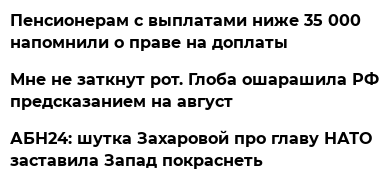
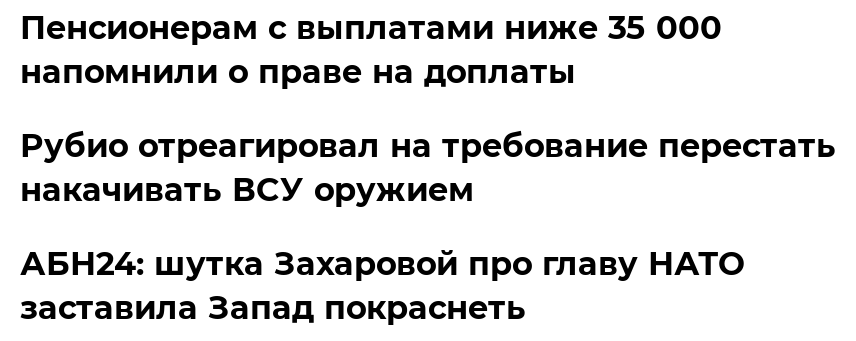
- Мне не заткнут рот. Глоба ошарашила РФ
- предсказанием на август
+ Рубио отреагировал на требование перестать
+ накачивать ВСУ оружием
